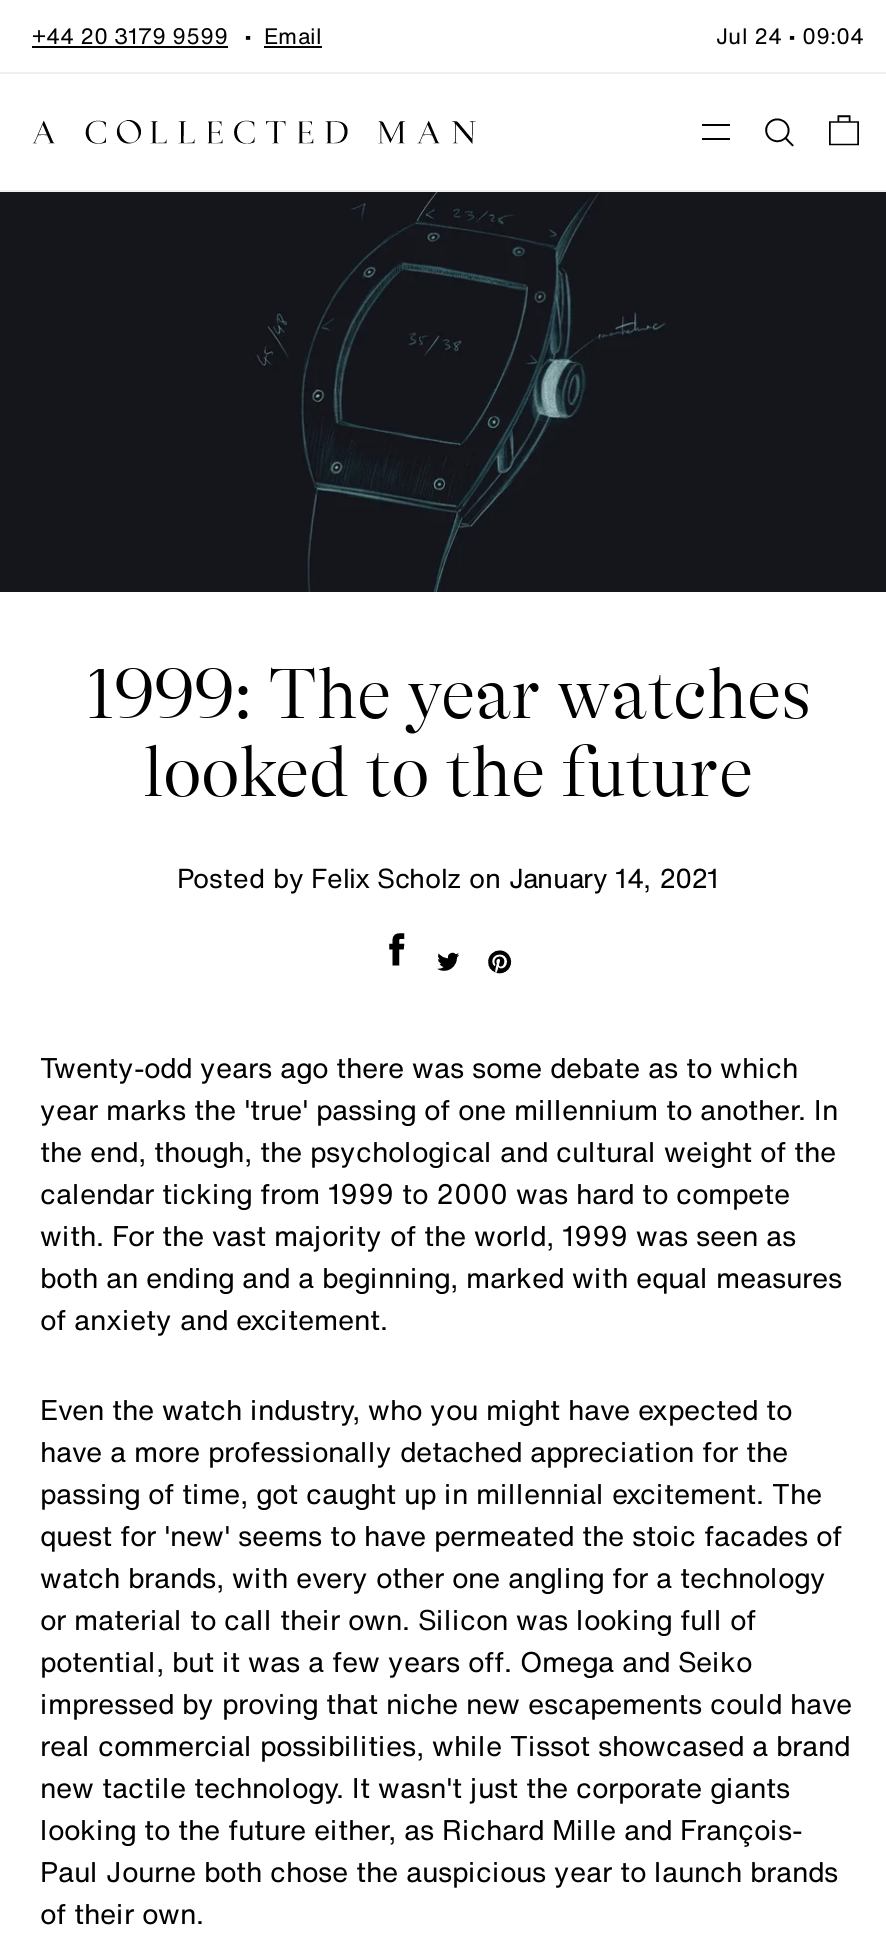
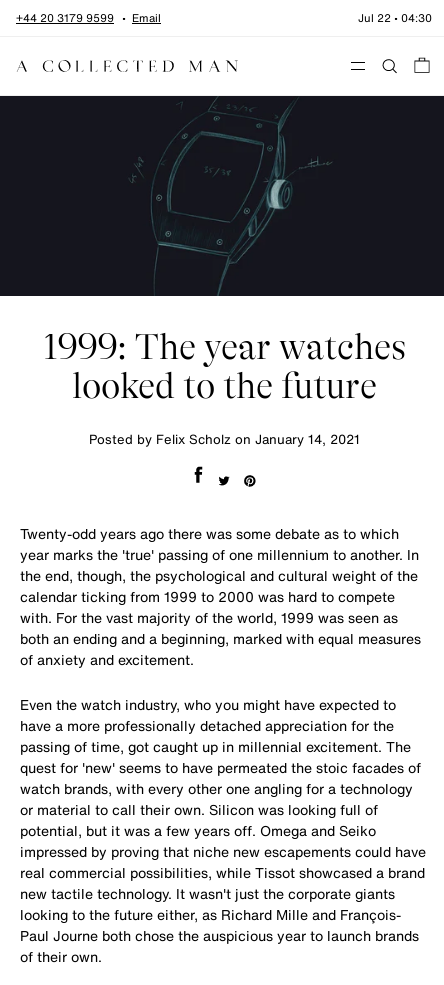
- Jul 24 • 09:04
+ Jul 22 • 04:30
